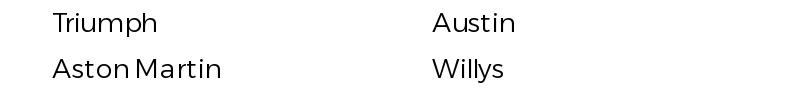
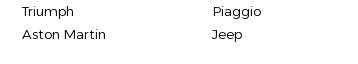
- Austin
+ Piaggio

- Willys
+ Jeep
